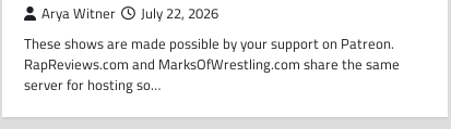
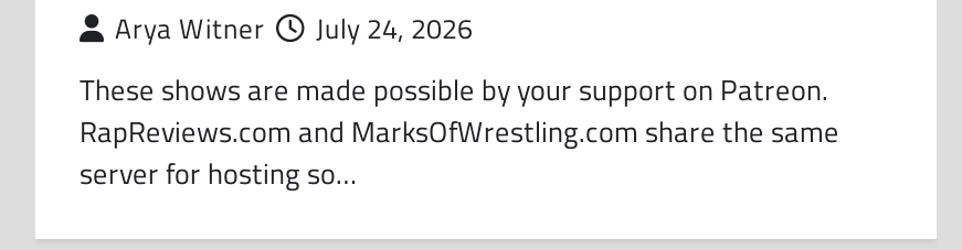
- Arya Witner July 22, 2026
+ Arya Witner July 24, 2026
